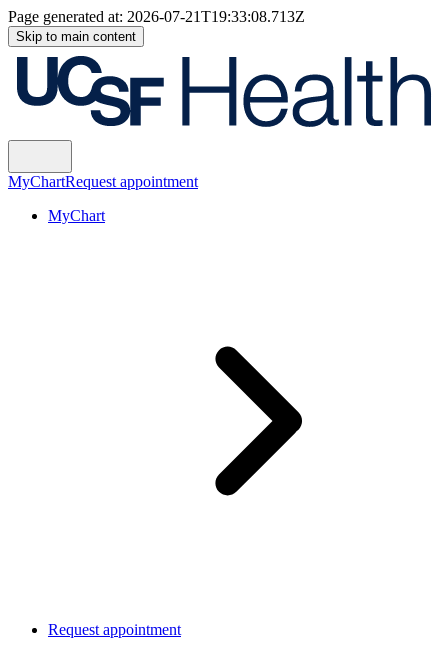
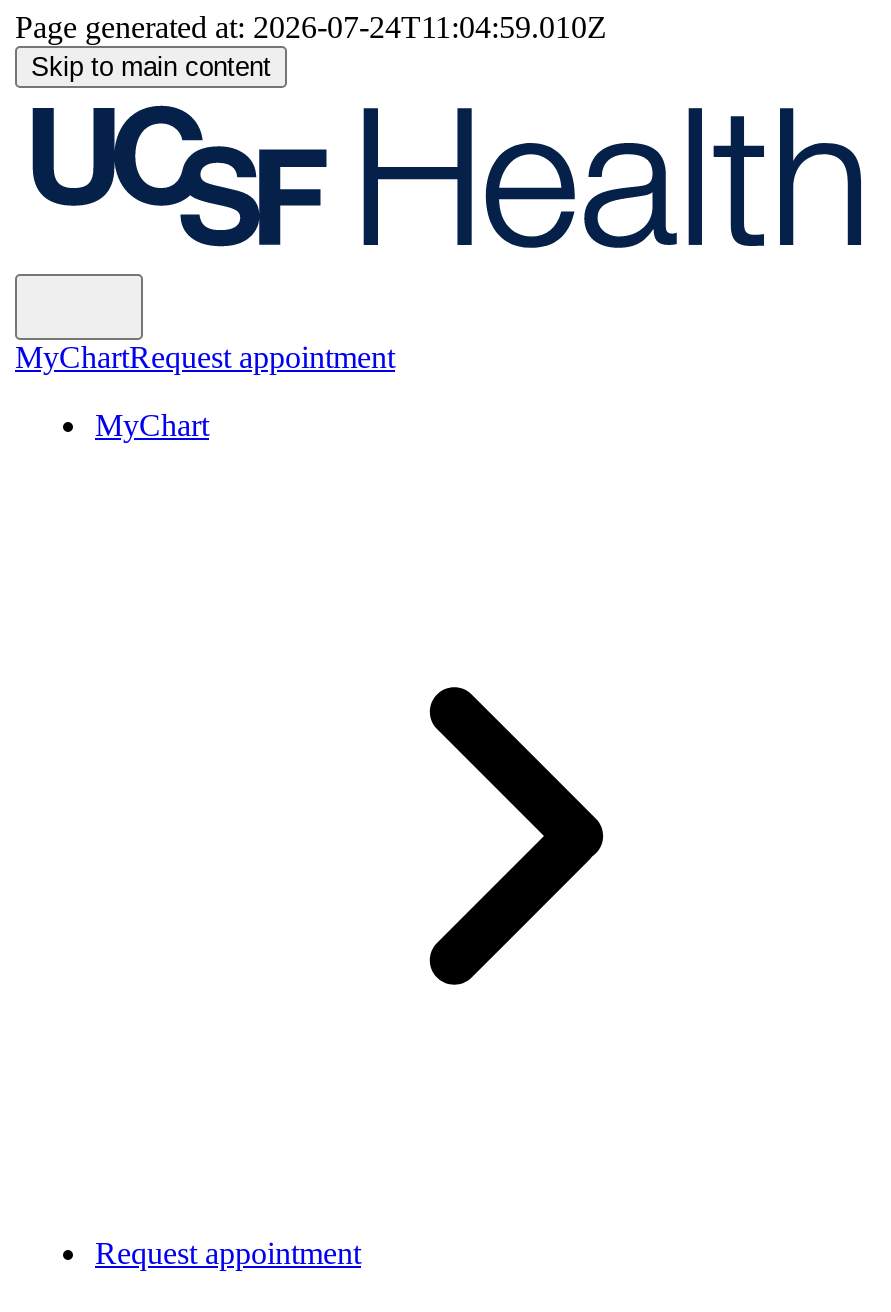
- Page generated at: 2026-07-21T19:33:08.713Z
+ Page generated at: 2026-07-24T11:04:59.010Z
